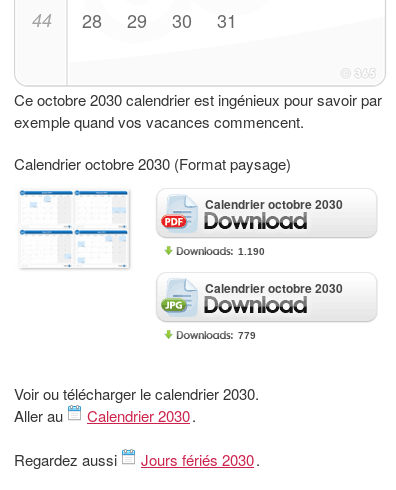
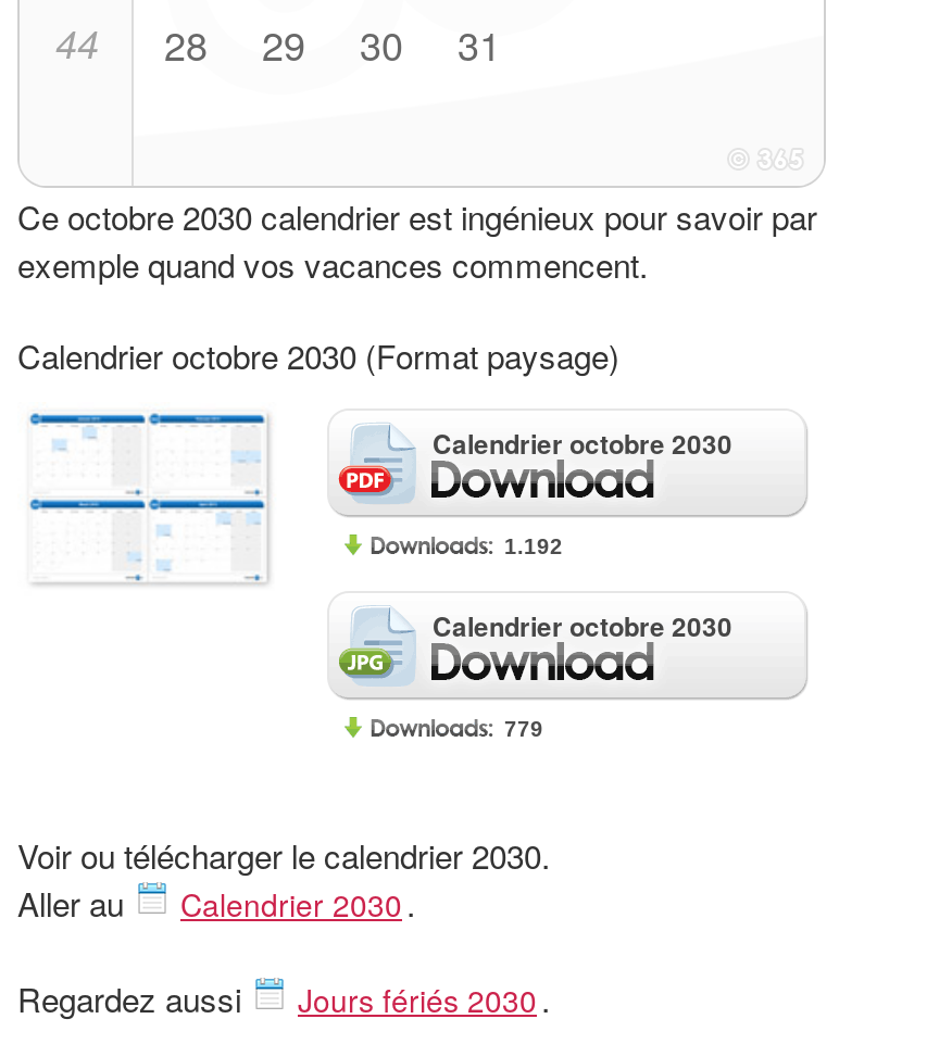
- 1.190
+ 1.192
